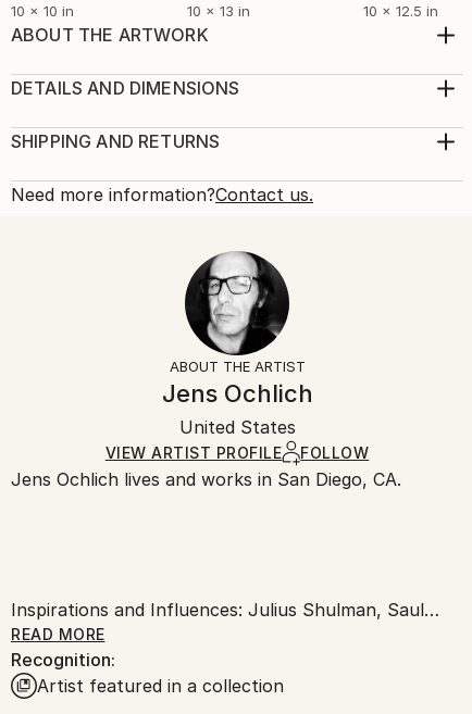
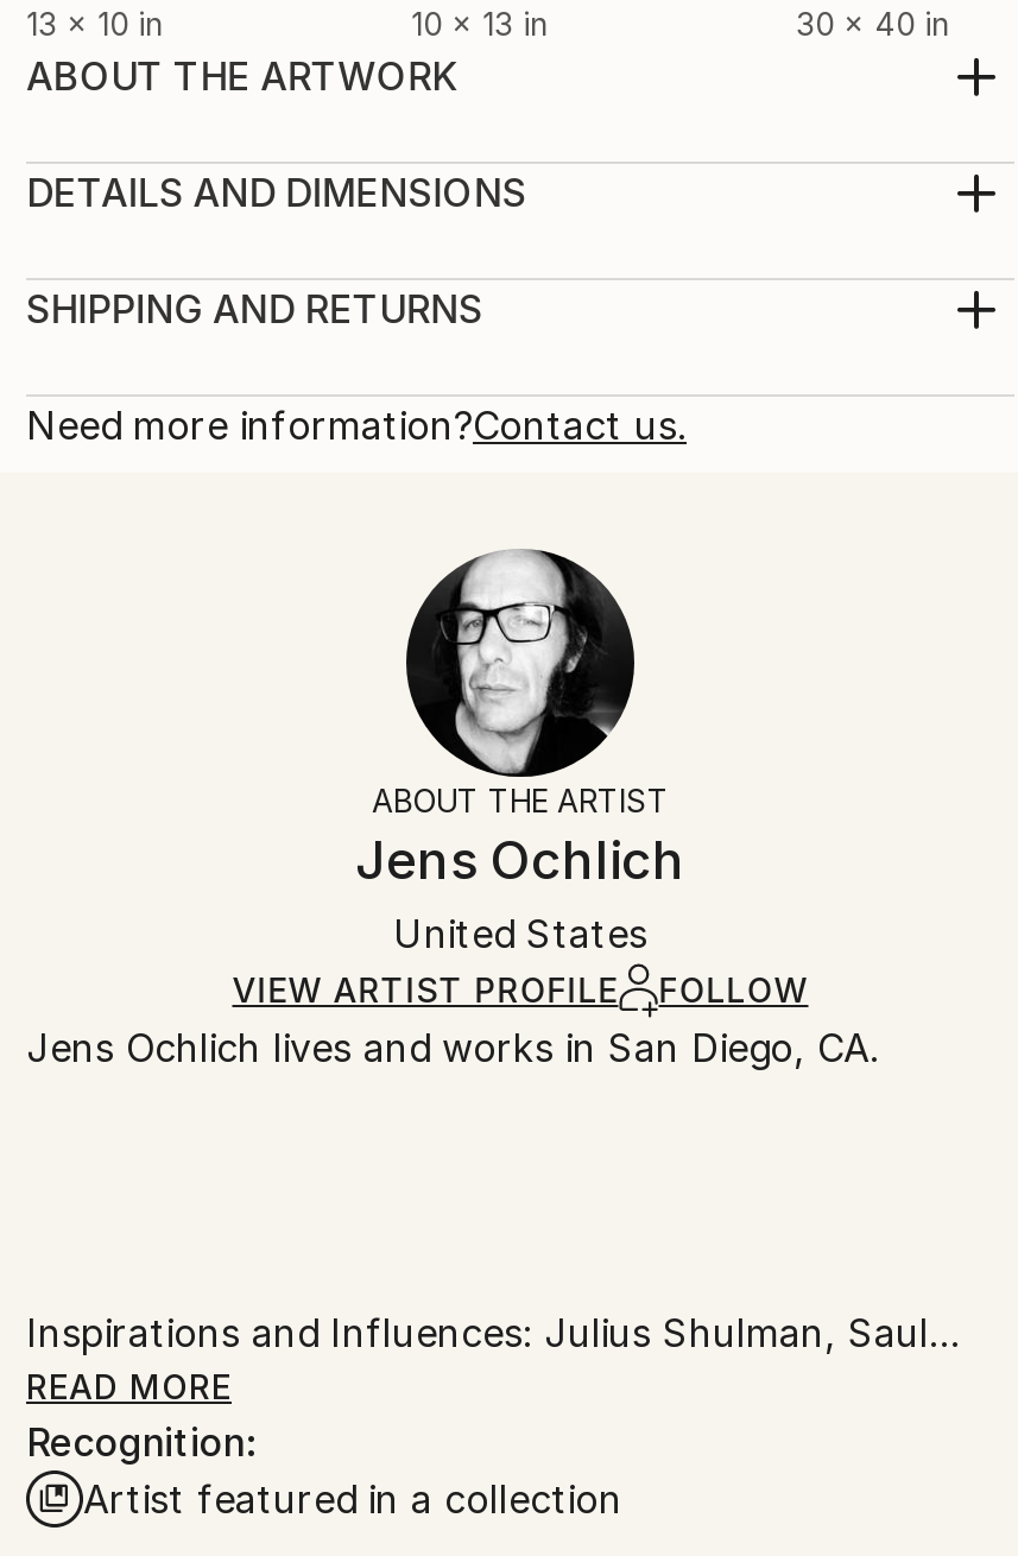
- 10 x 10 in
+ 13 x 10 in

- 10 x 12.5 in
+ 30 x 40 in
